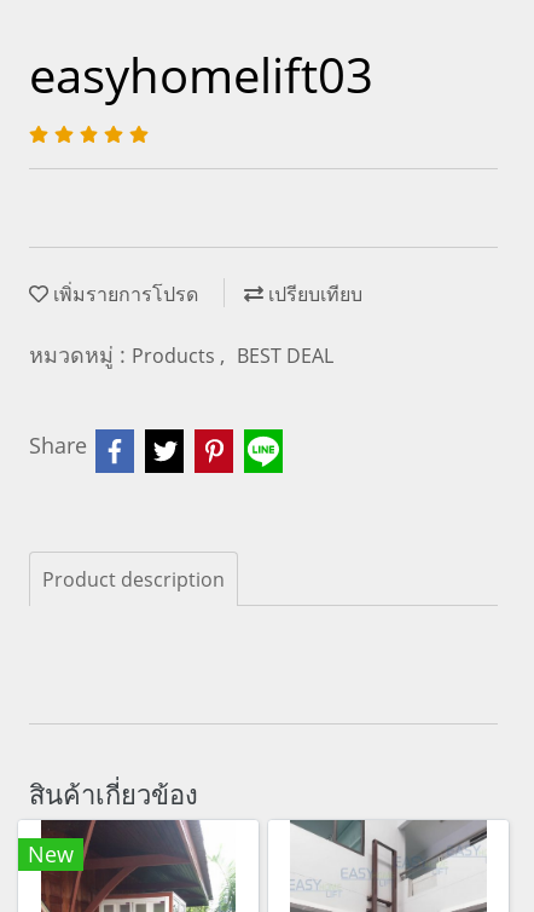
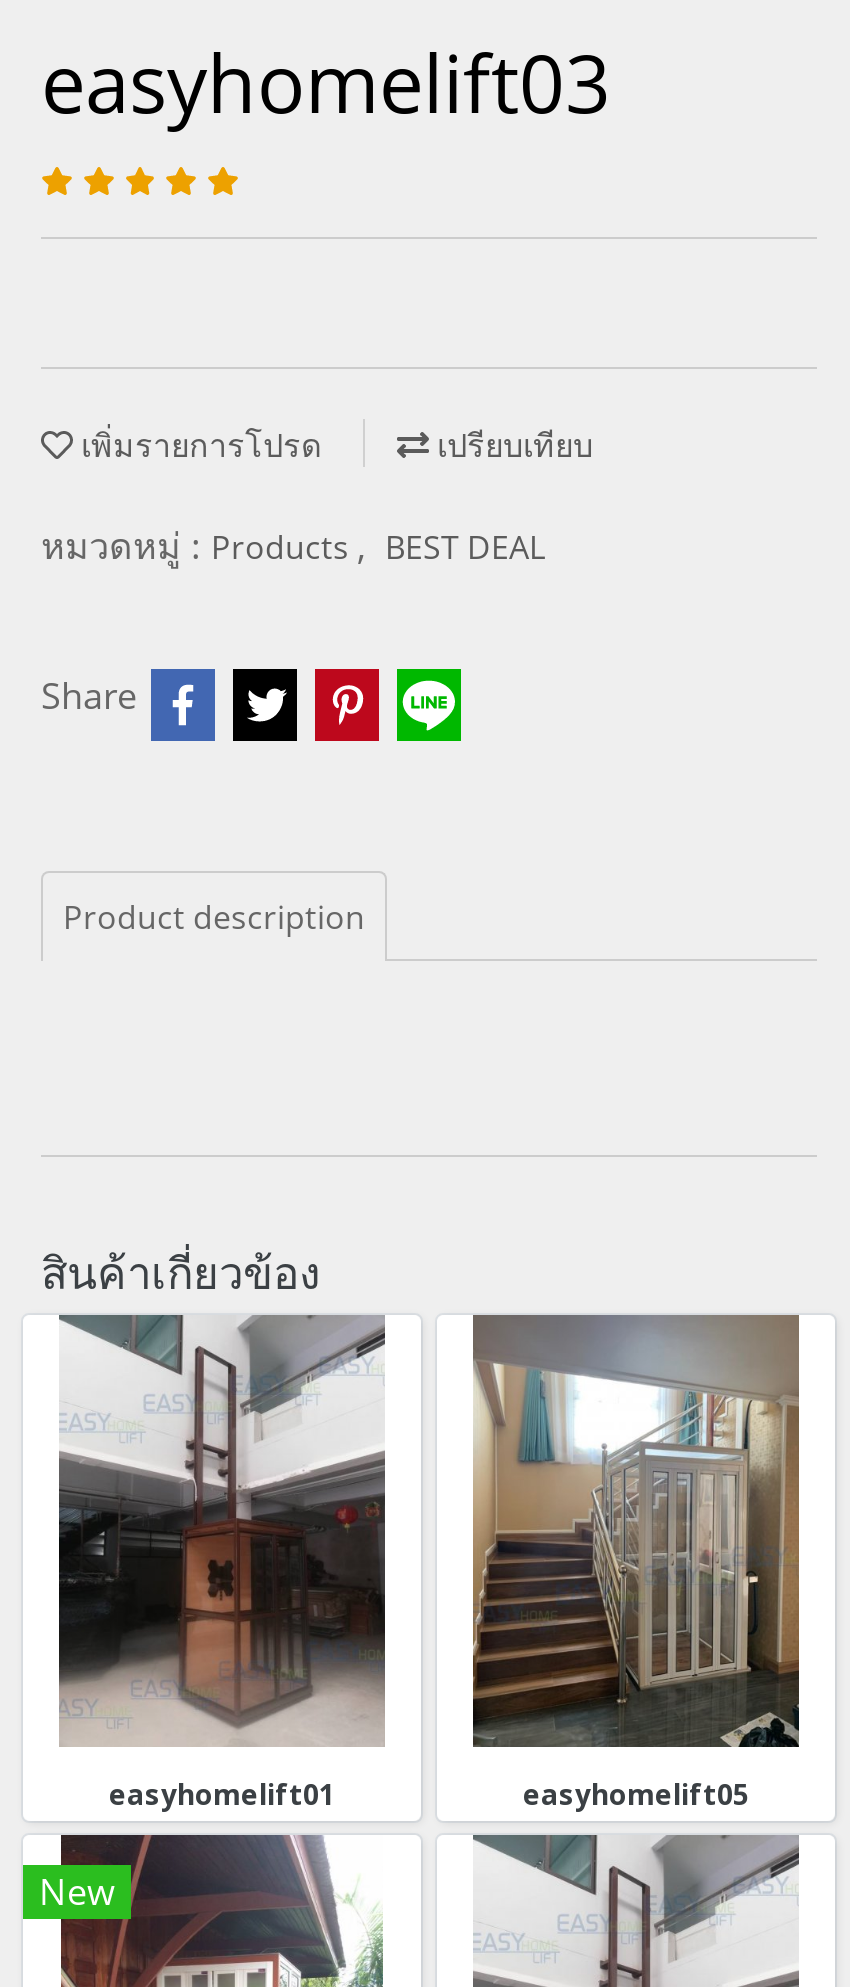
+ [image]
+ easyhomelift01
+ easyhomelift05

+ [image]
